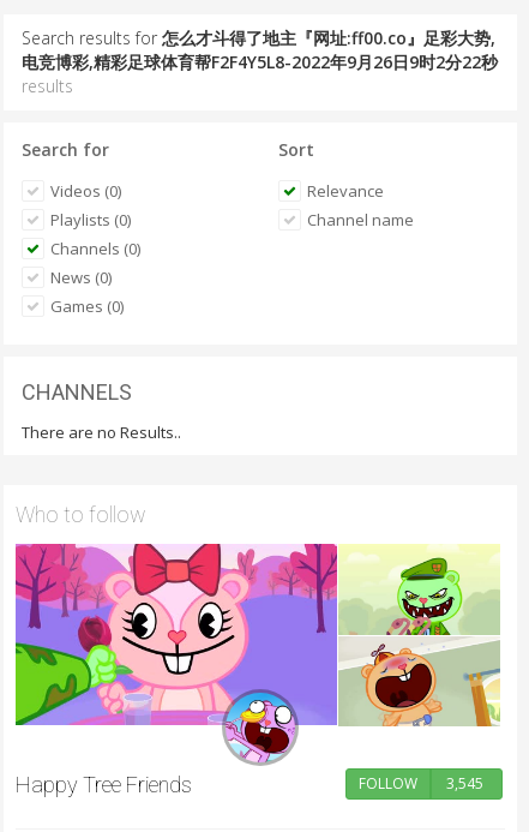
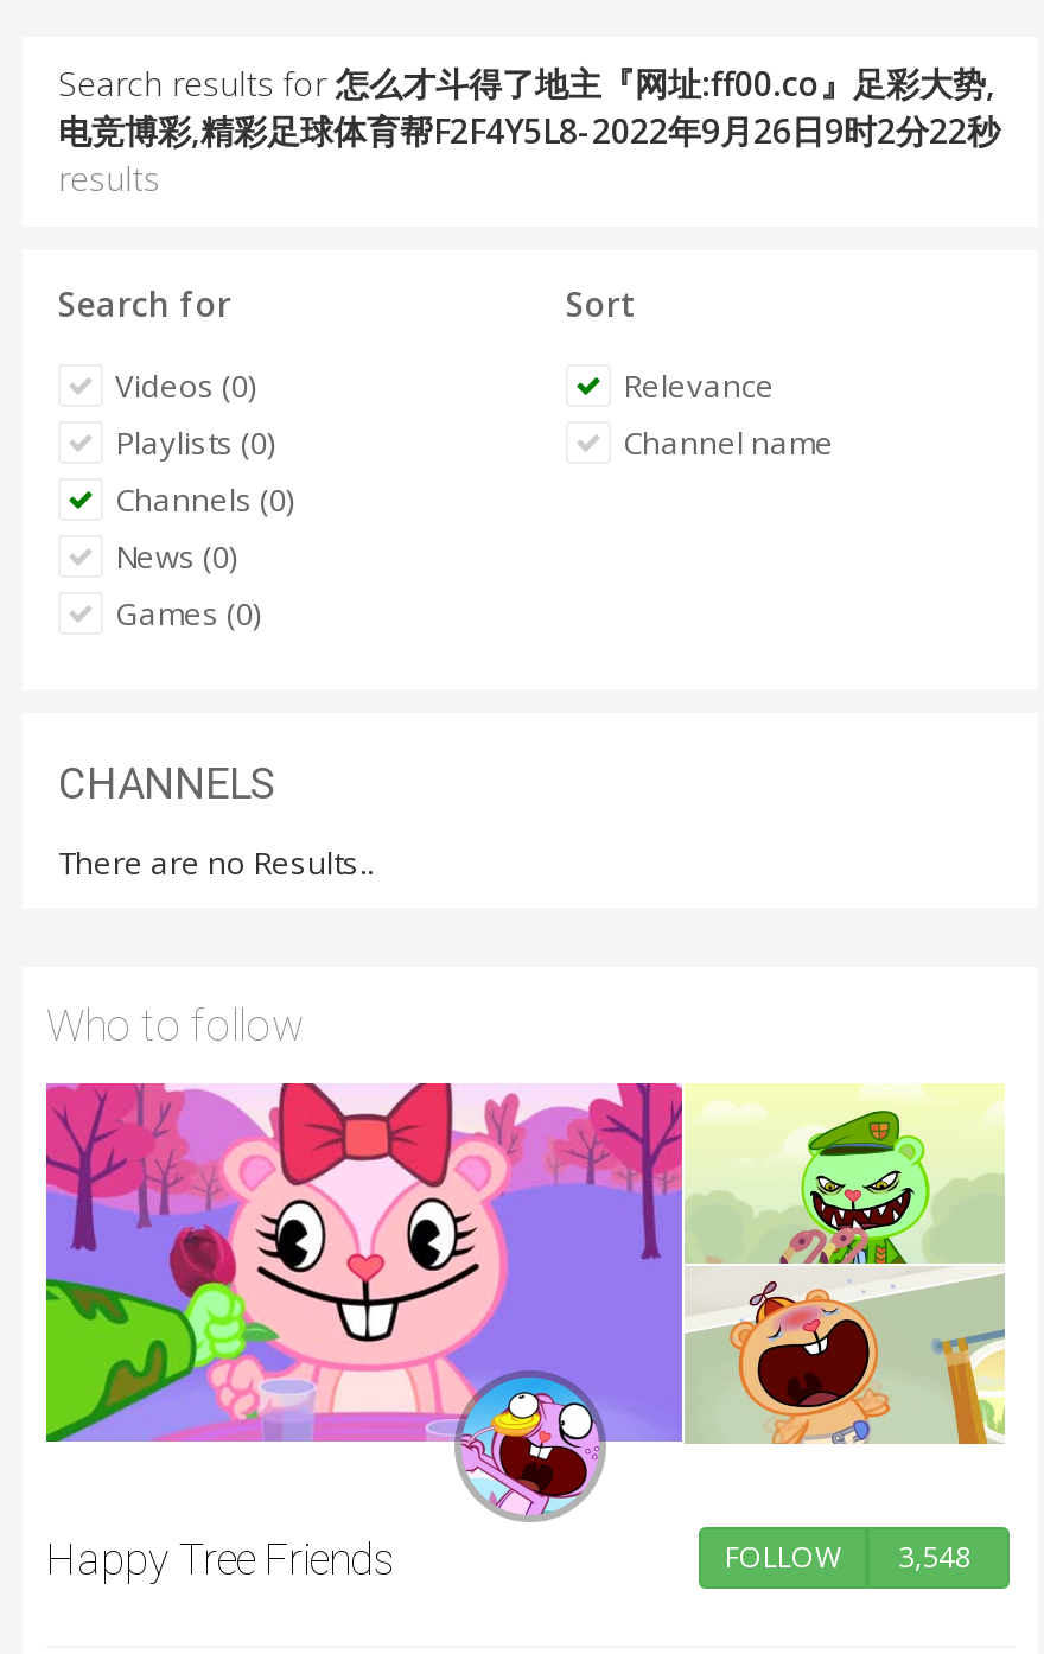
- FOLLOW 3,545
+ FOLLOW 3,548
